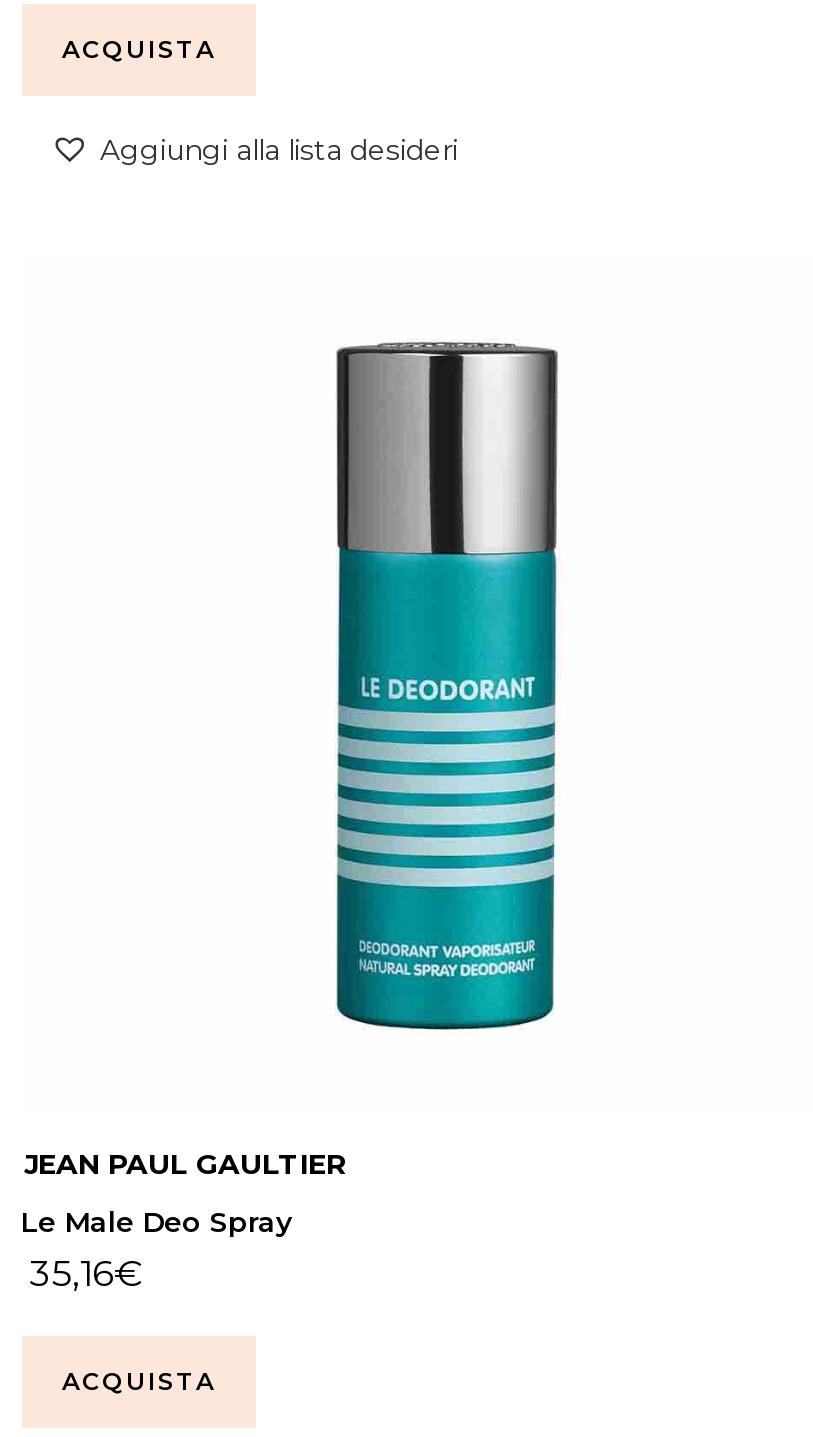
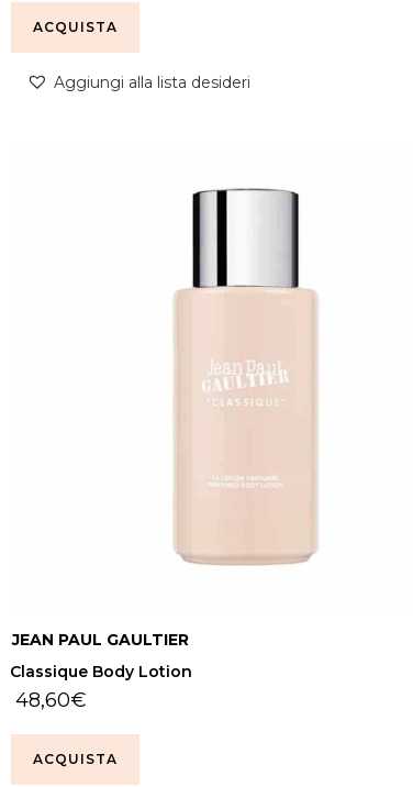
- [image]
+ [image]

- Le Male Deo Spray
- 35,16€
+ Classique Body Lotion
+ 48,60€
